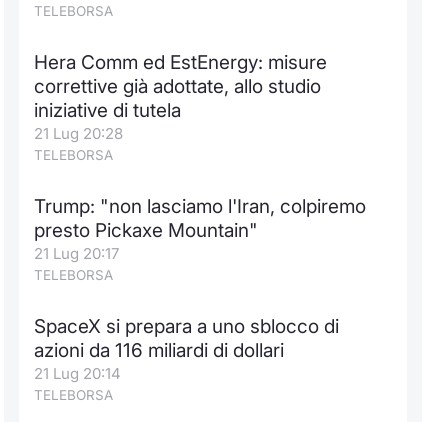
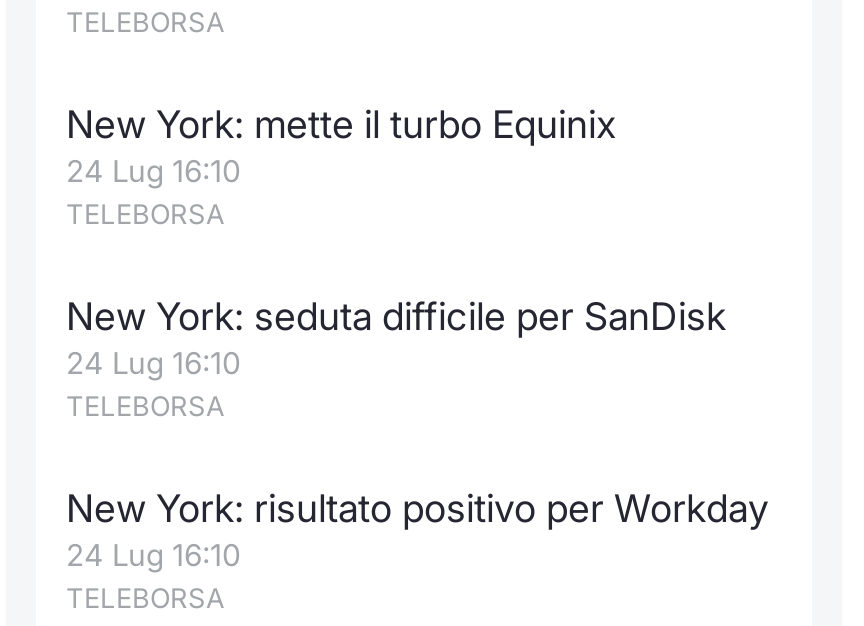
- Hera Comm ed EstEnergy: misure
- correttive già adottate, allo studio
- iniziative di tutela
- 21 Lug 20:28
+ New York: mette il turbo Equinix
+ 24 Lug 16:10

- Trump: "non lasciamo l'Iran, colpiremo
- presto Pickaxe Mountain"
- 21 Lug 20:17
+ New York: seduta difficile per SanDisk
+ 24 Lug 16:10

- SpaceX si prepara a uno sblocco di
- azioni da 116 miliardi di dollari
- 21 Lug 20:14
+ New York: risultato positivo per Workday
+ 24 Lug 16:10
